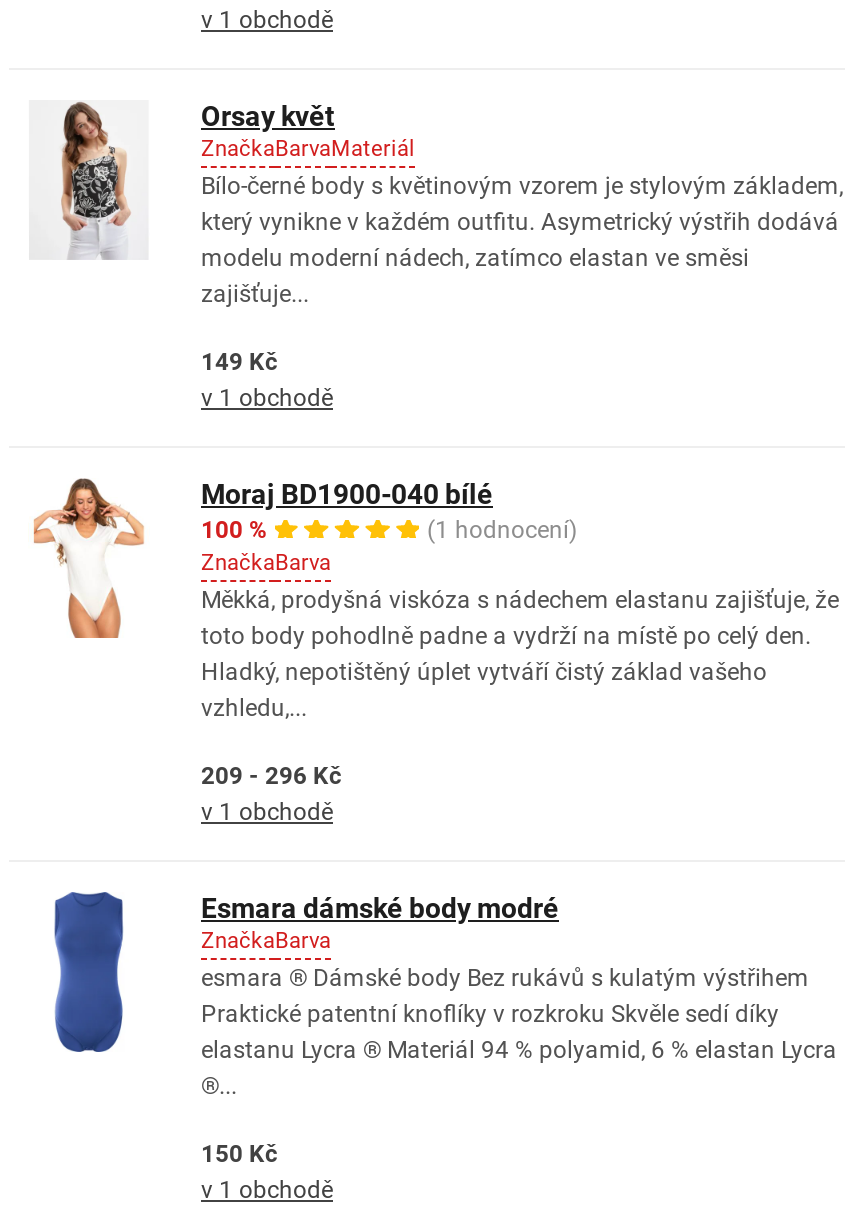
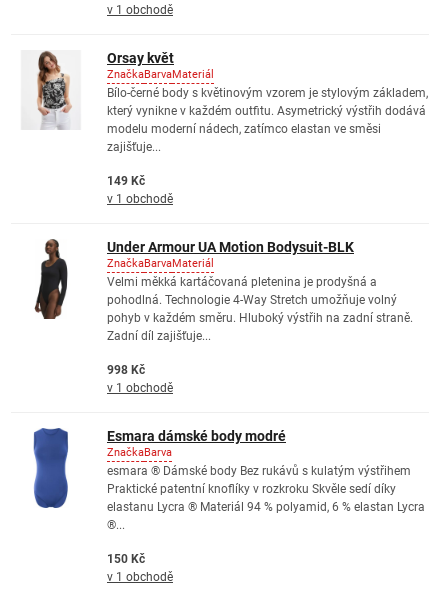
- [image]
- Moraj BD1900-040 bílé
- 100 %
- (1 hodnocení)
- ZnačkaBarva
- Měkká, prodyšná viskóza s nádechem elastanu zajišťuje, že
- toto body pohodlně padne a vydrží na místě po celý den.
- Hladký, nepotištěný úplet vytváří čistý základ vašeho
- vzhledu,...
+ [image]
+ Under Armour UA Motion Bodysuit-BLK
+ ZnačkaBarvaMateriál
+ Velmi měkká kartáčovaná pletenina je prodyšná a
+ pohodlná. Technologie 4-Way Stretch umožňuje volný
+ pohyb v každém směru. Hluboký výstřih na zadní straně.
+ Zadní díl zajišťuje...

- 209 - 296 Kč
+ 998 Kč
